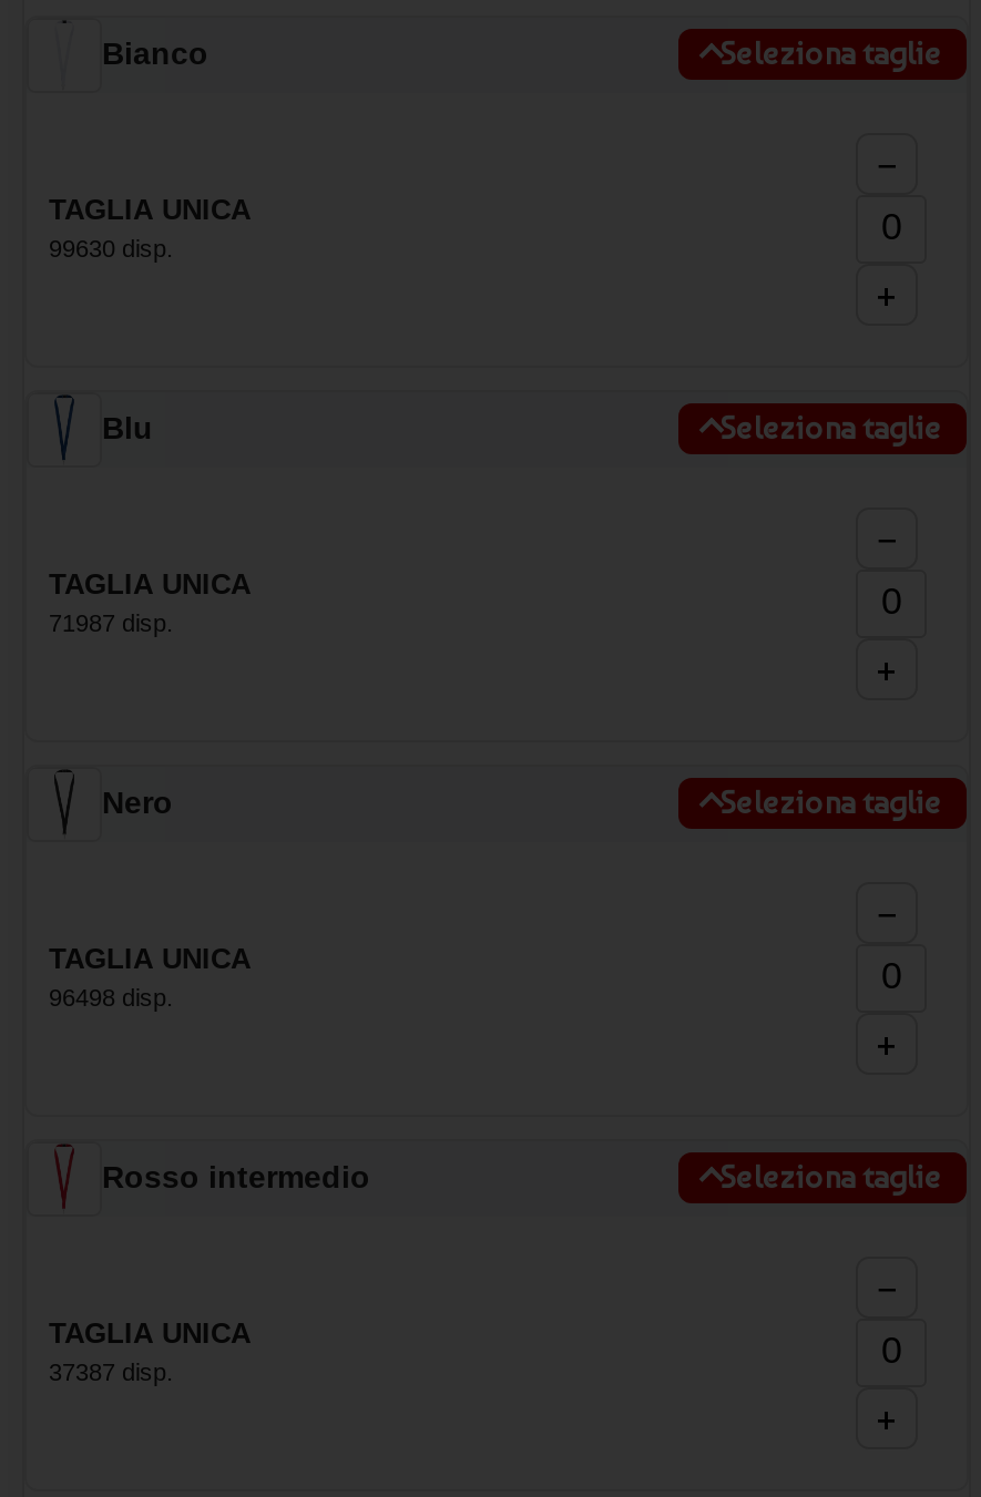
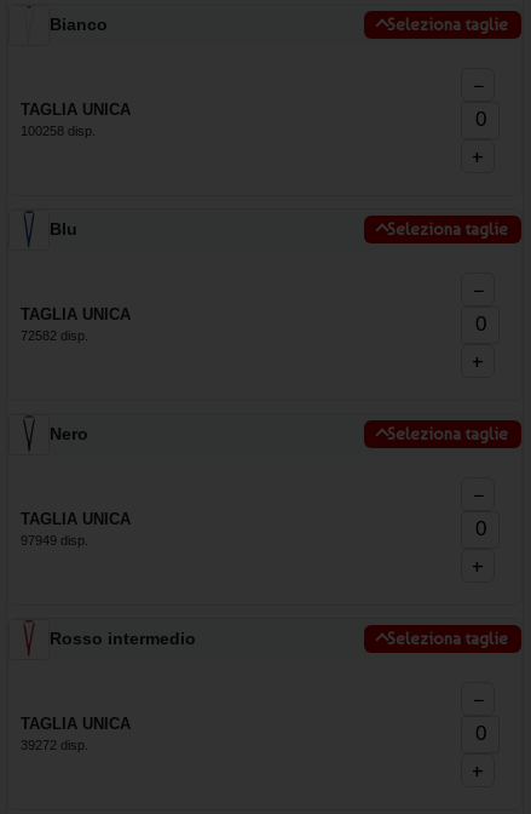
- 99630 disp.
+ 100258 disp.

- 71987 disp.
+ 72582 disp.

- 96498 disp.
+ 97949 disp.

- 37387 disp.
+ 39272 disp.
